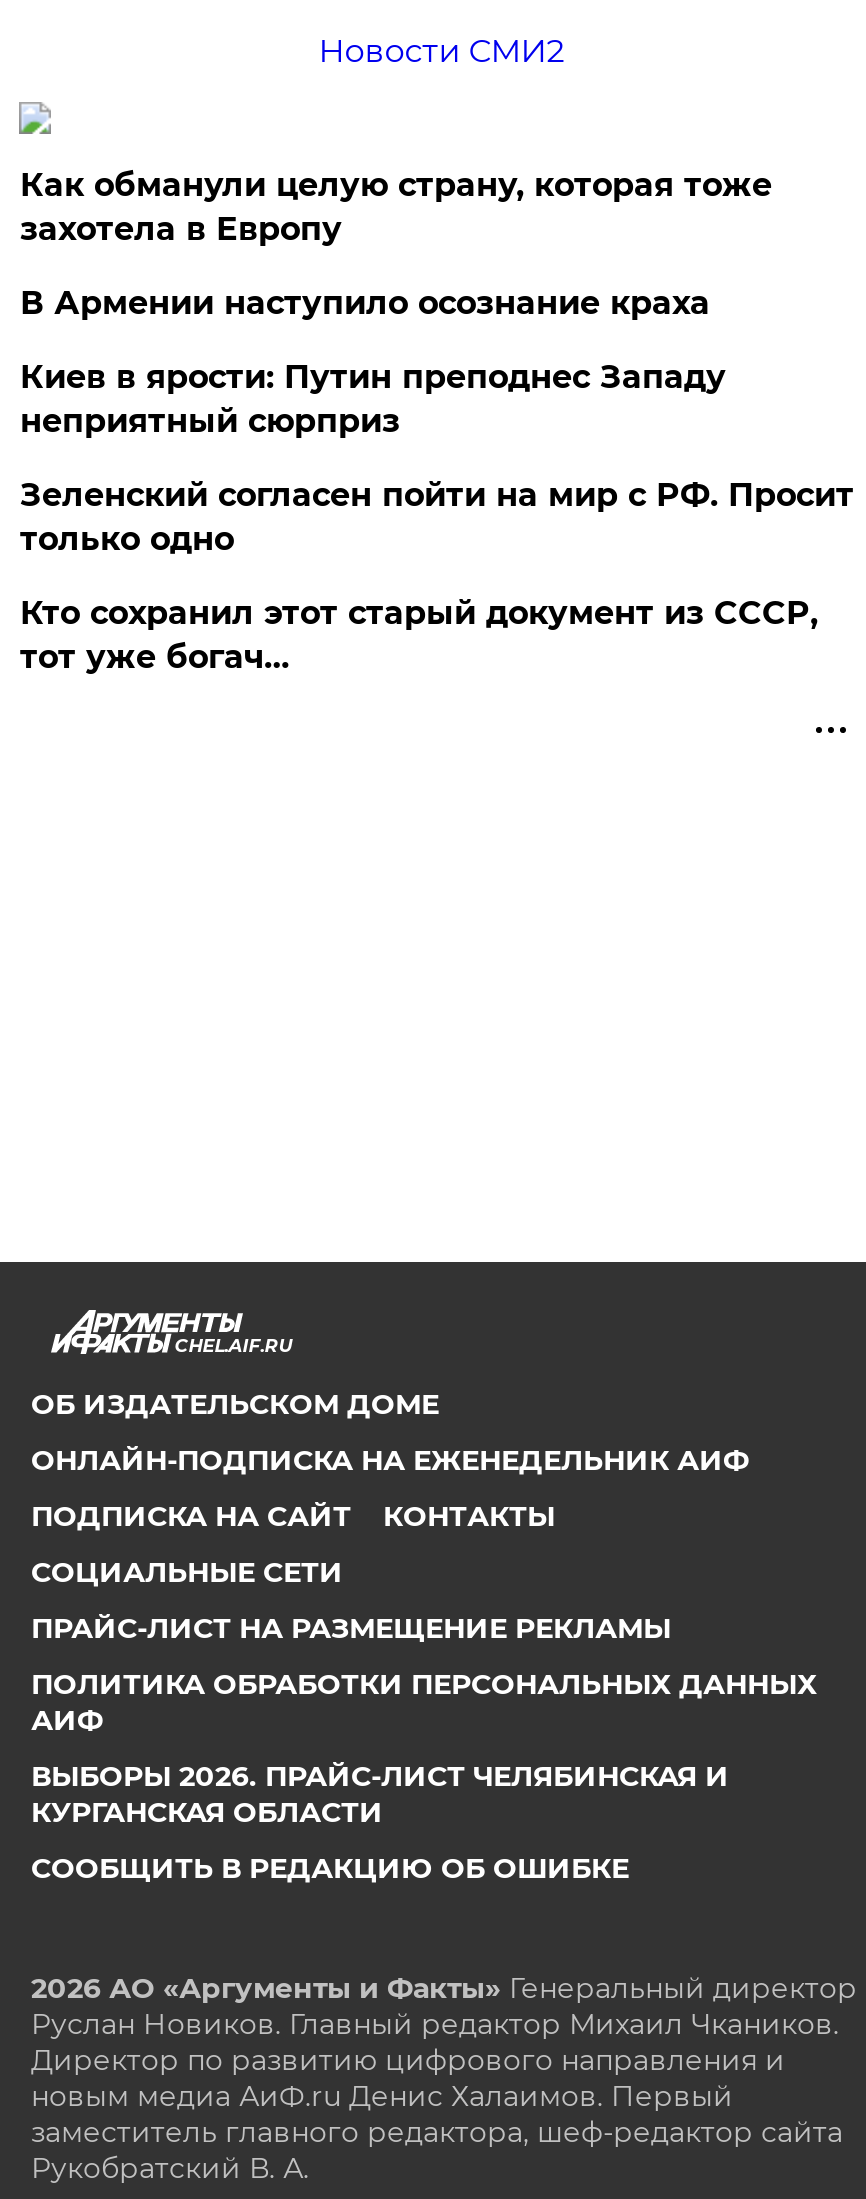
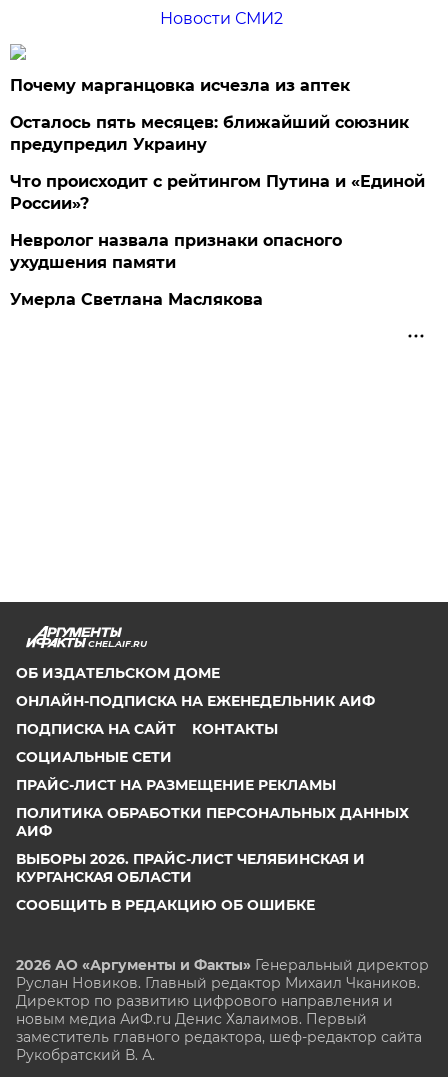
- Как обманули целую страну, которая тоже
- захотела в Европу
+ Почему марганцовка исчезла из аптек

- В Армении наступило осознание краха
+ Осталось пять месяцев: ближайший союзник
+ предупредил Украину

- Киев в ярости: Путин преподнес Западу
- неприятный сюрприз
+ Что происходит с рейтингом Путина и «Единой
+ России»?

- Зеленский согласен пойти на мир с РФ. Просит
- только одно
+ Невролог назвала признаки опасного
+ ухудшения памяти

- Кто сохранил этот старый документ из СССР,
- тот уже богач…
+ Умерла Светлана Маслякова
